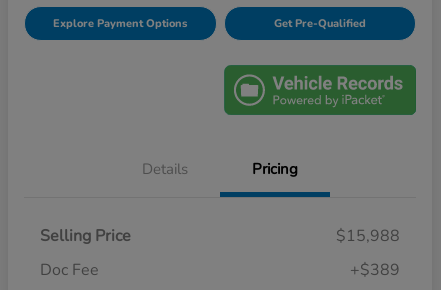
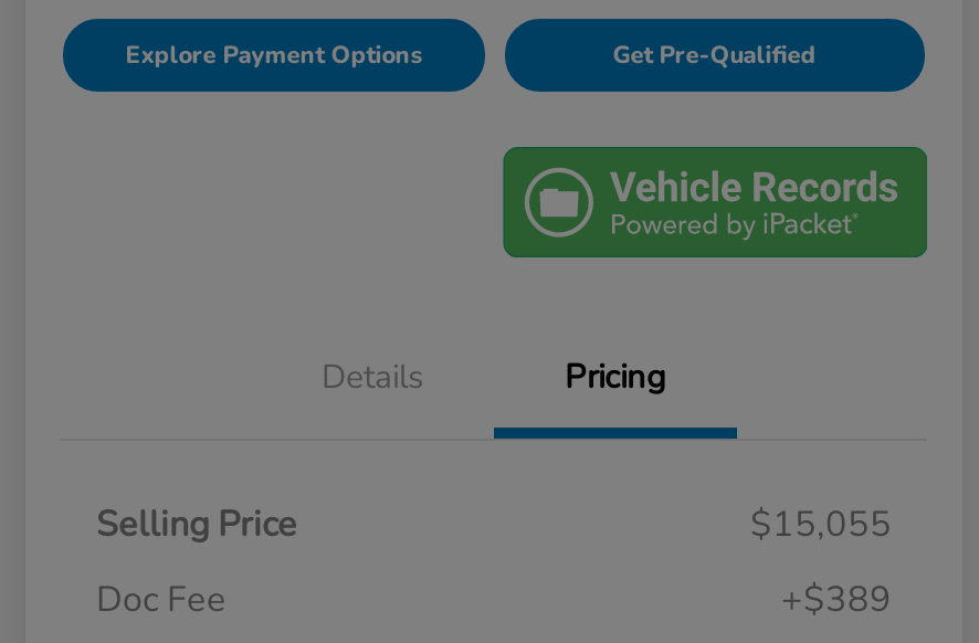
- $15,988
+ $15,055
